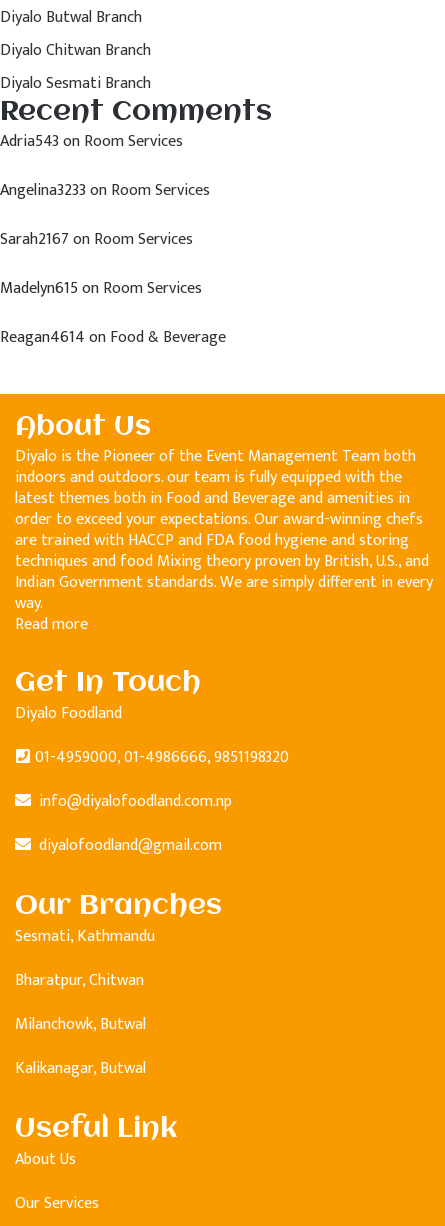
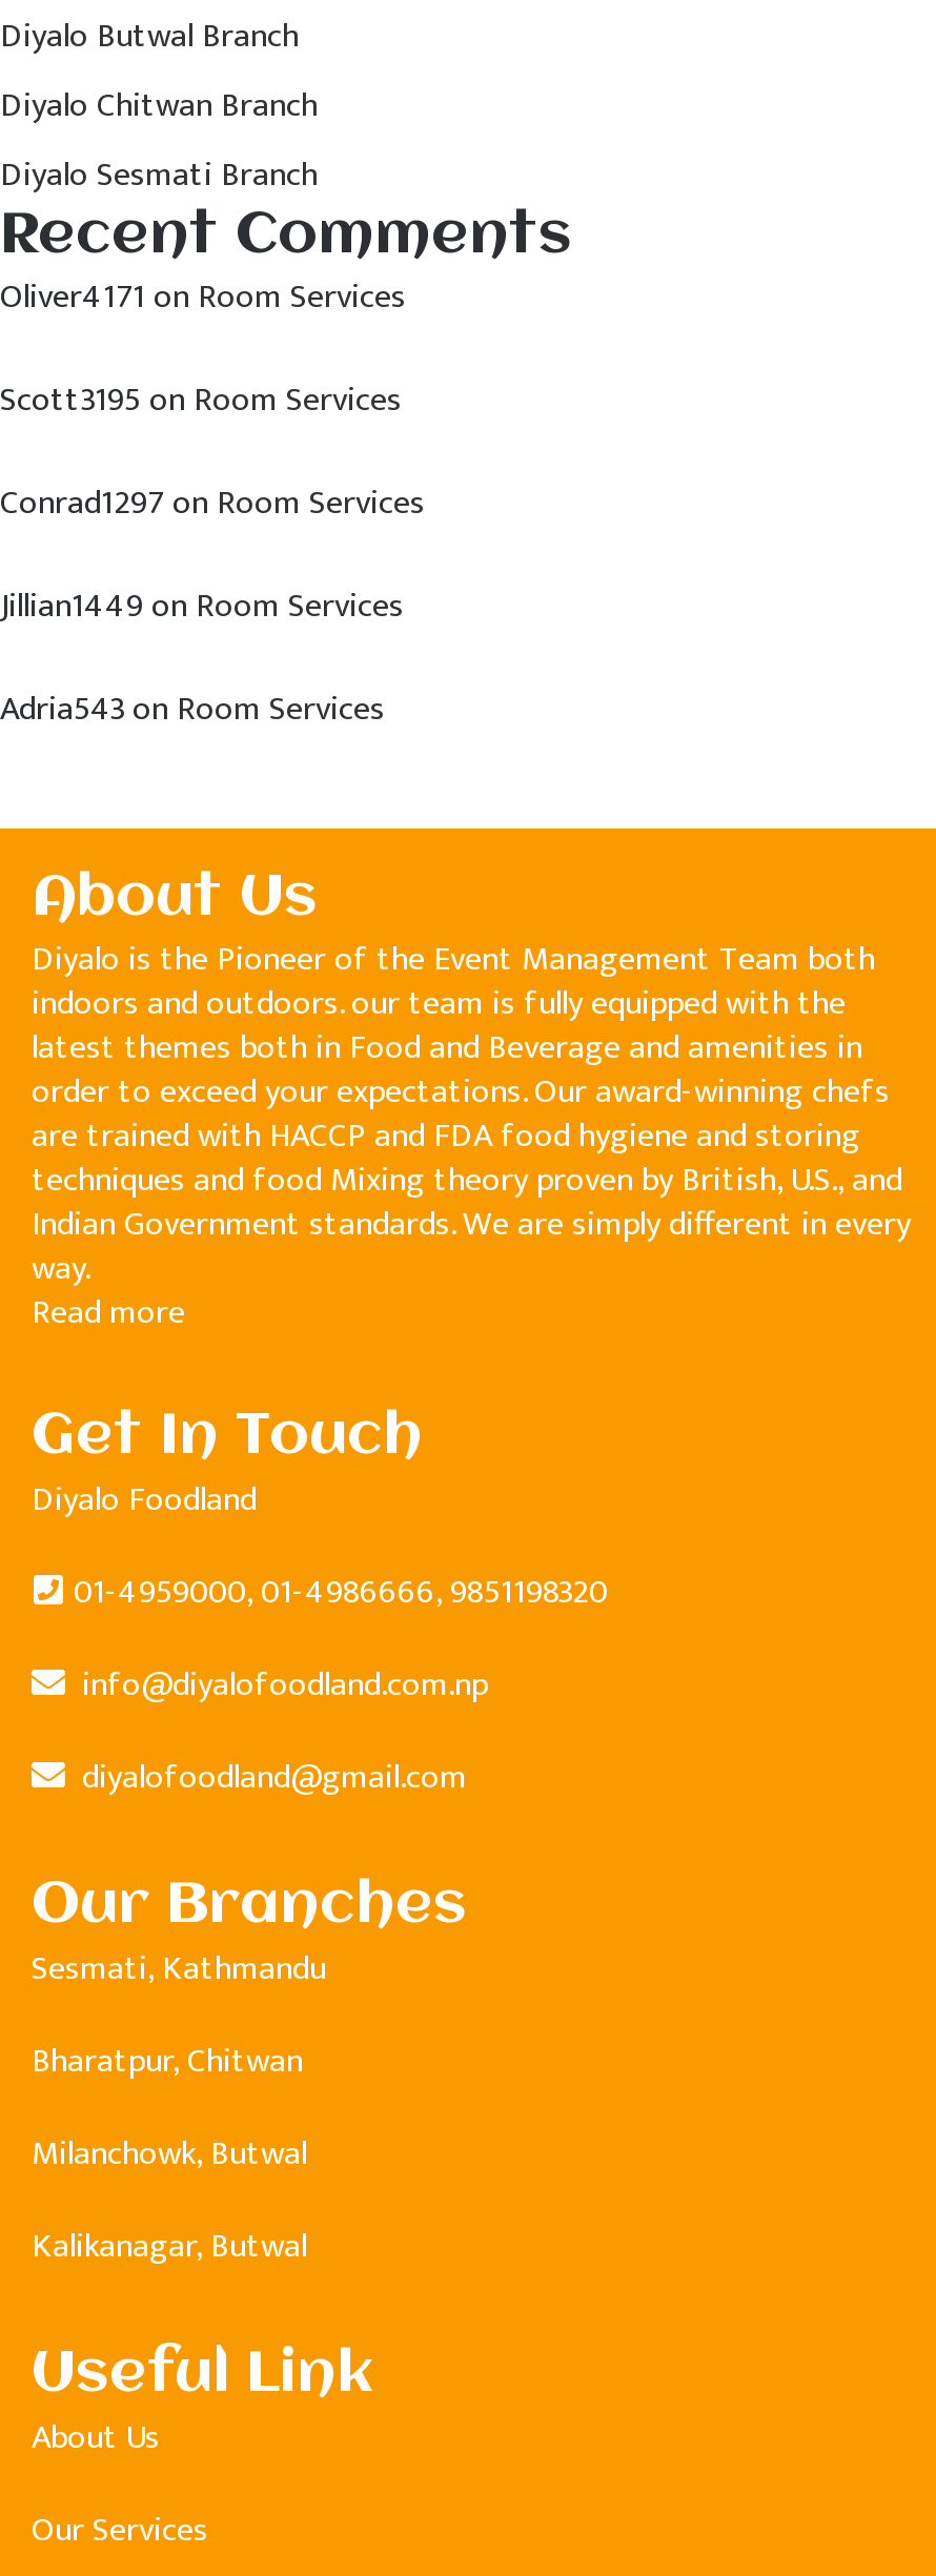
+ Oliver4171 on Room Services
+ Scott3195 on Room Services
+ Conrad1297 on Room Services
+ Jillian1449 on Room Services

moved down: Adria543on Room Services

- Angelina3233 on Room Services
- Sarah2167 on Room Services
- Madelyn615 on Room Services
- Reagan4614 on Food & Beverage
